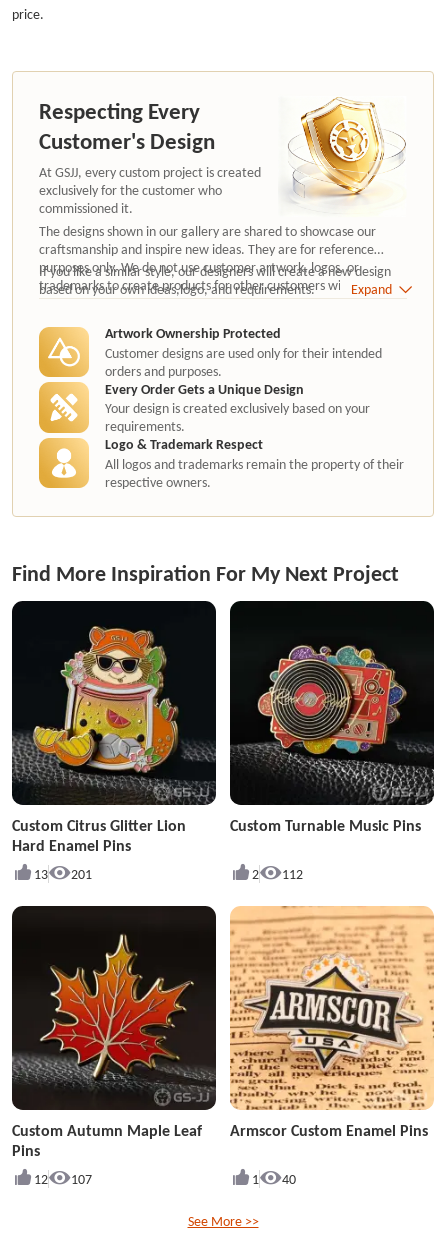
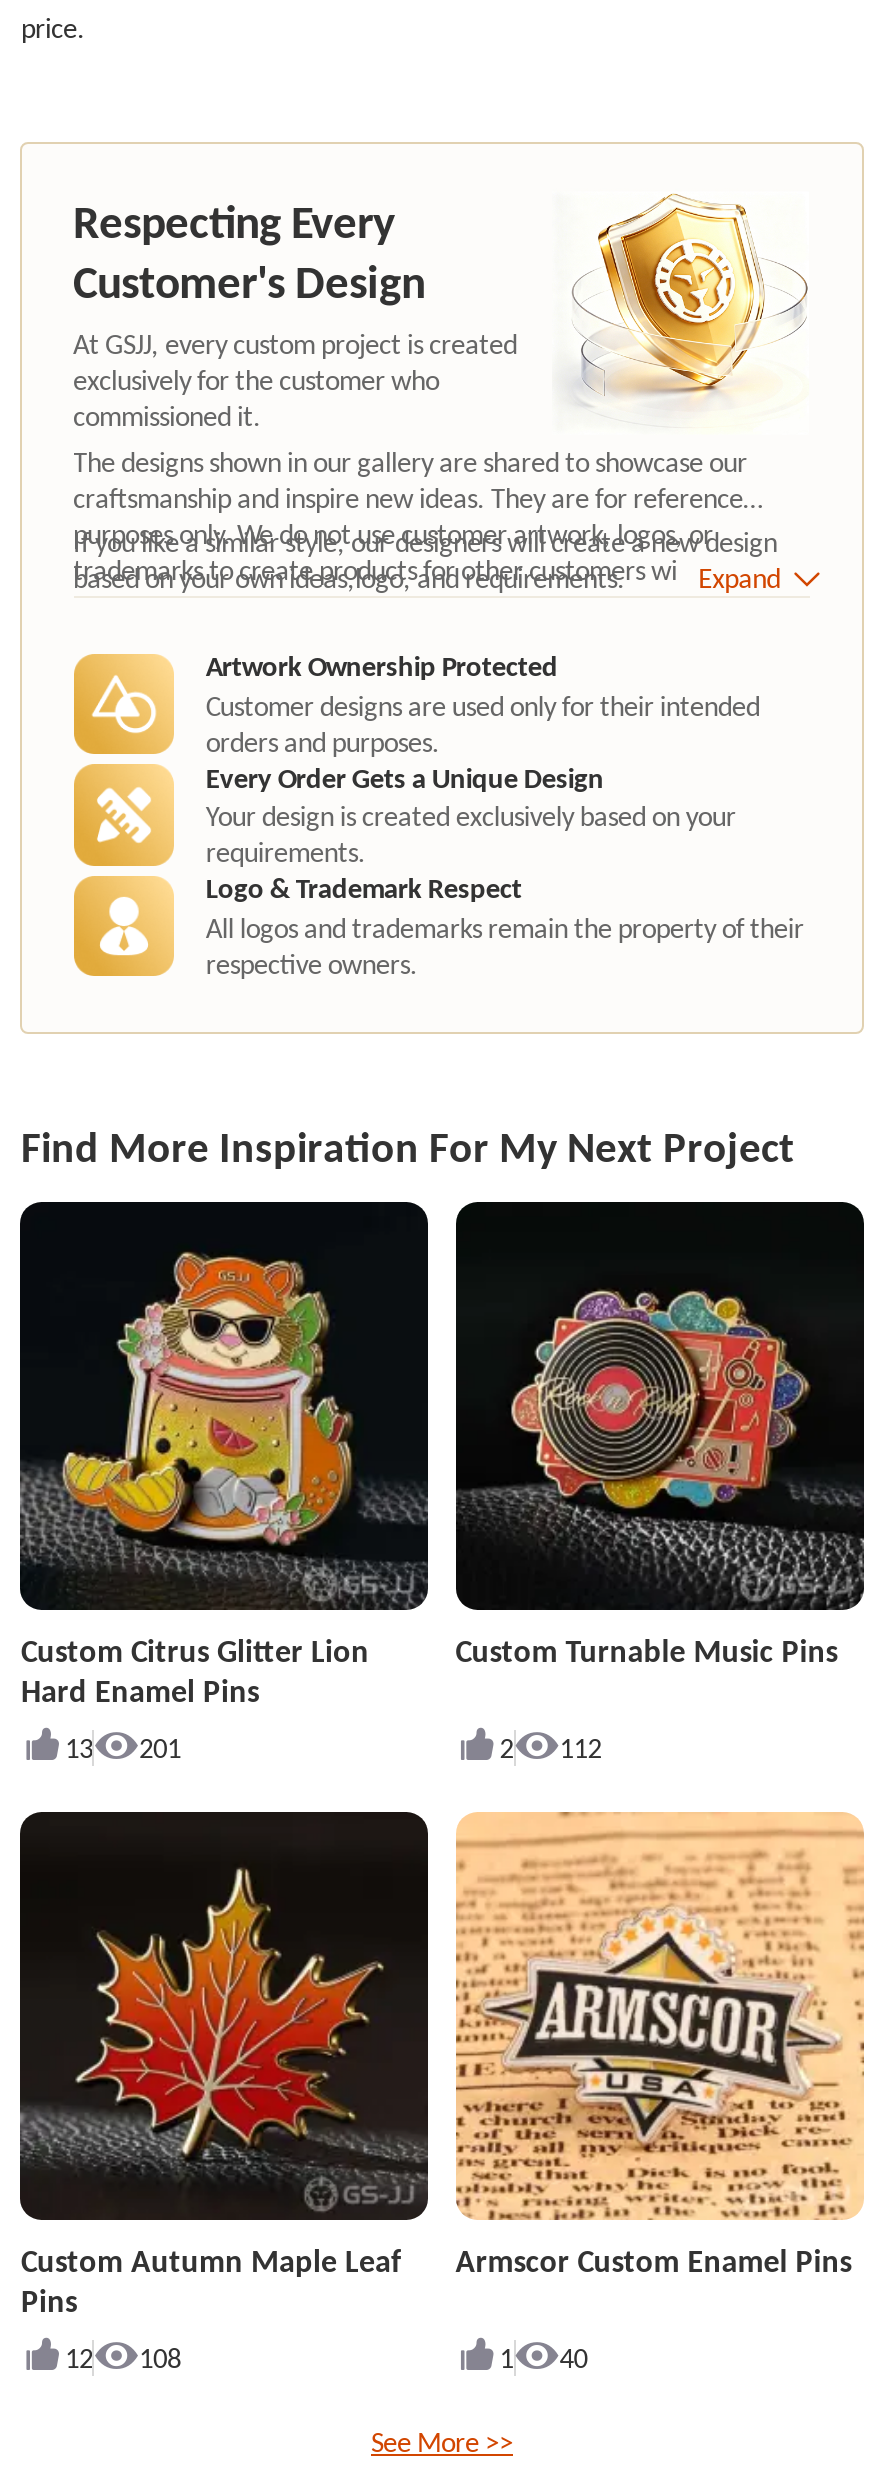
- 12 107
+ 12 108
